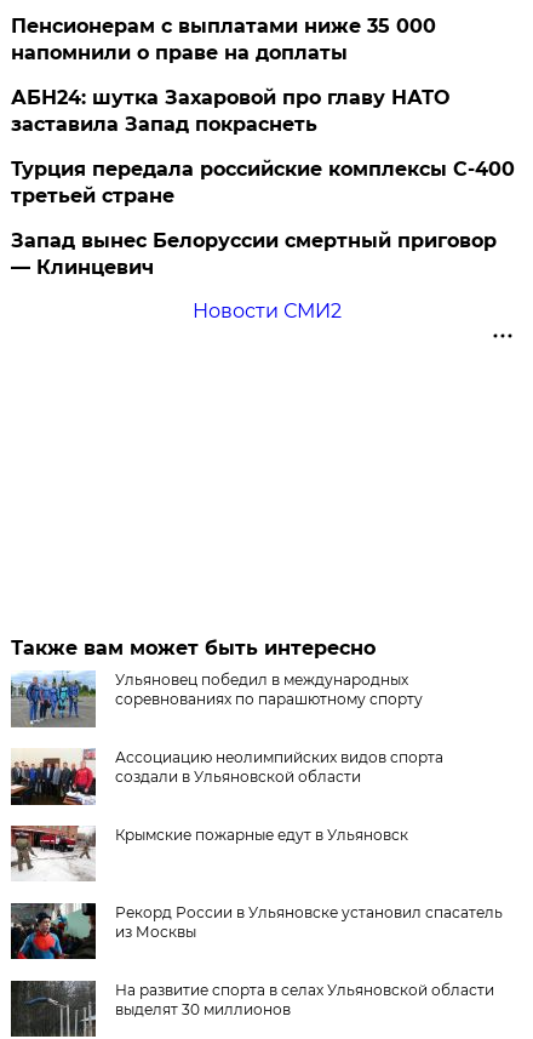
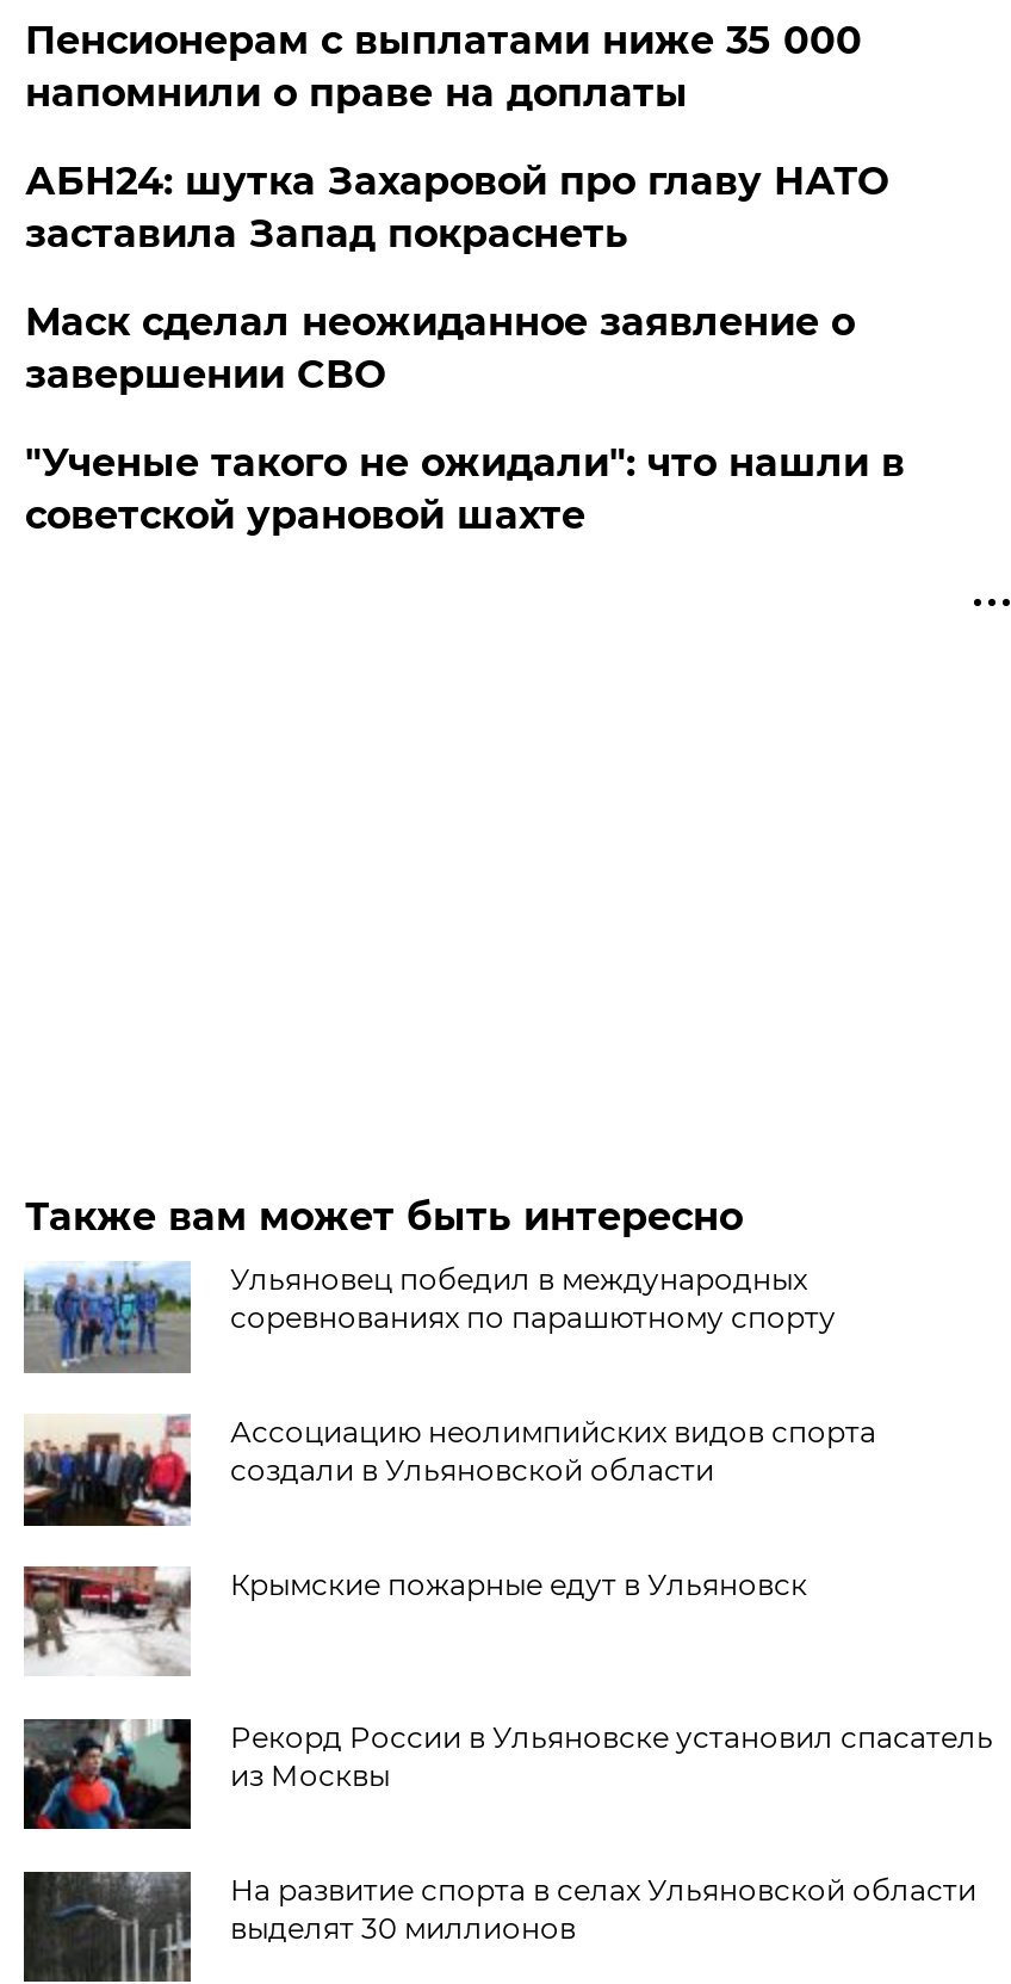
- Турция передала российские комплексы С-400
- третьей стране
- Запад вынес Белоруссии смертный приговор
- — Клинцевич
- Новости СМИ2
+ Маск сделал неожиданное заявление о
+ завершении СВО
+ "Ученые такого не ожидали": что нашли в
+ советской урановой шахте
